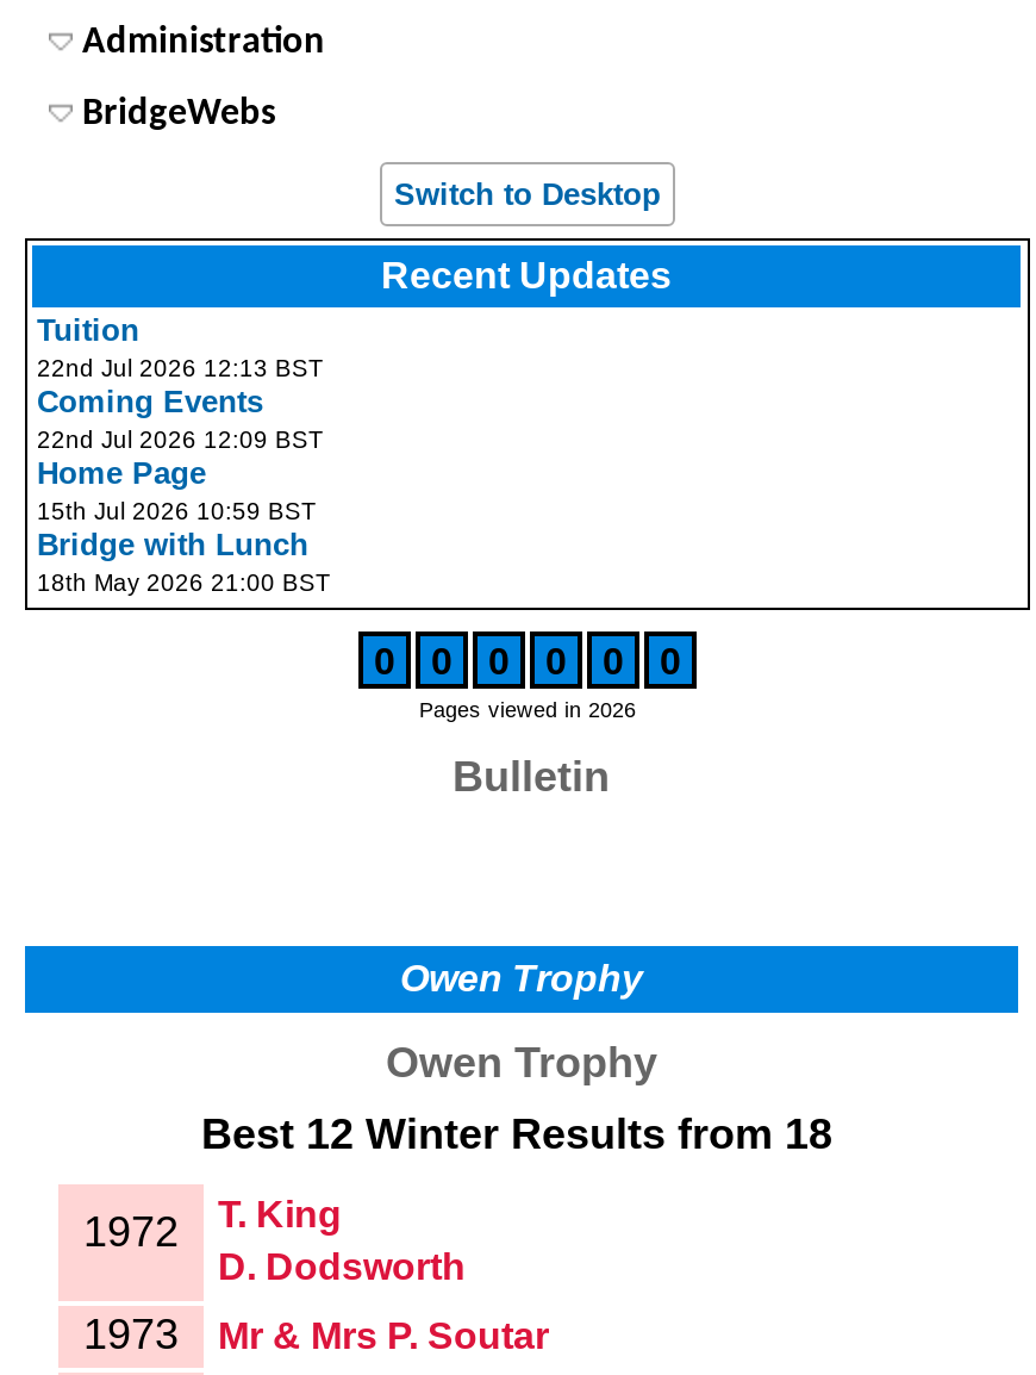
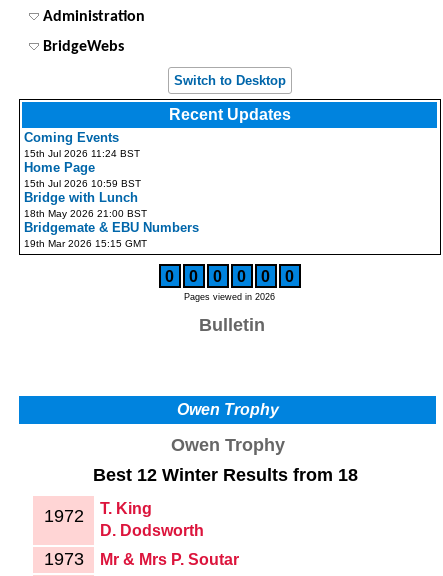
- Tuition
- 22nd Jul 2026 12:13 BST

moved up: Coming Events

- 22nd Jul 2026 12:09 BST
+ 15th Jul 2026 11:24 BST

moved up: Home Page | 15th Jul 2026 10:59 BST | Bridge with Lunch | 18th May 2026 21:00 BST

+ Bridgemate & EBU Numbers
+ 19th Mar 2026 15:15 GMT
